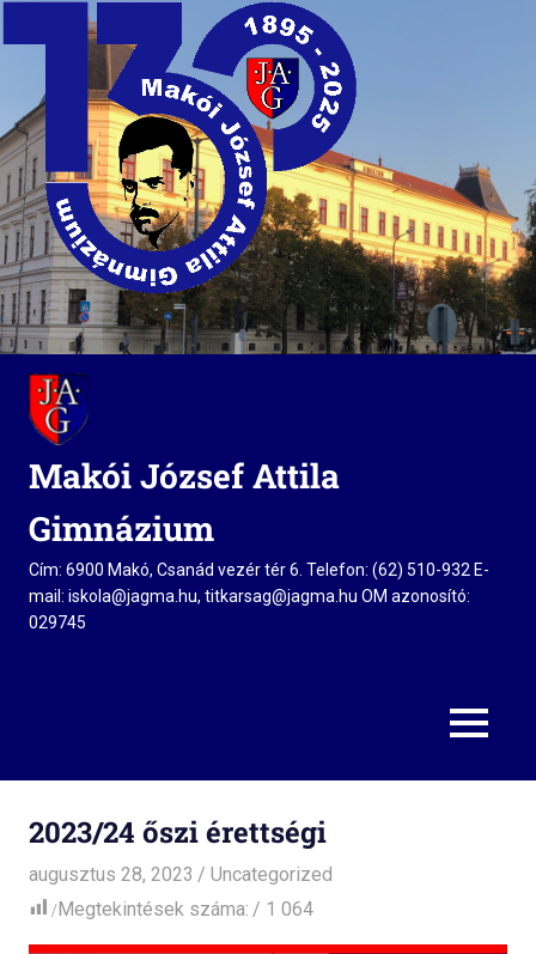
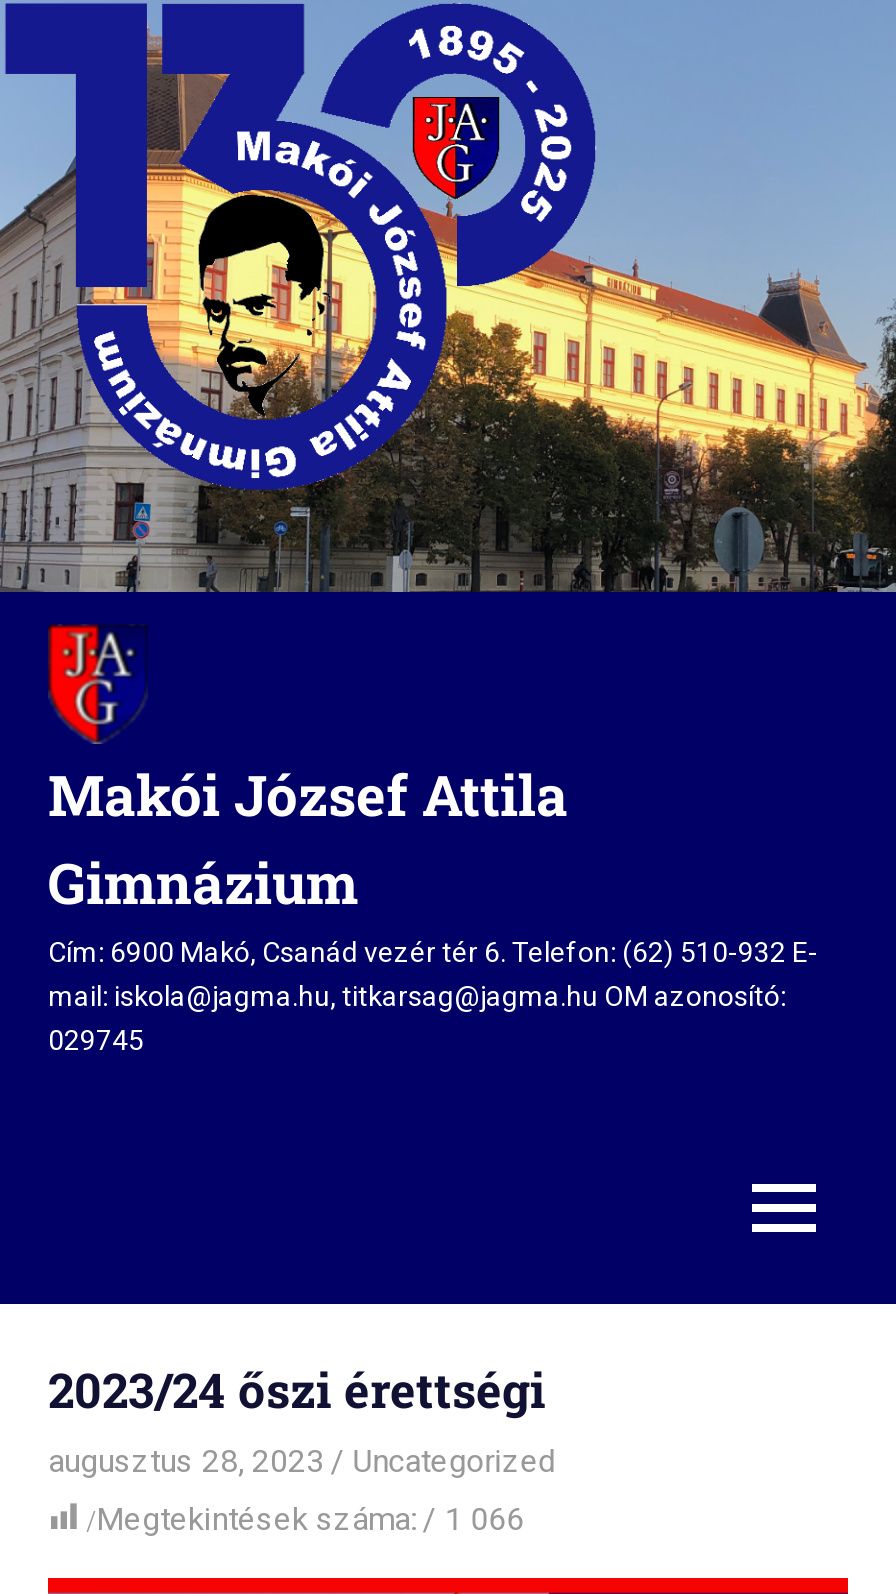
- Megtekintések száma: 1 064
+ Megtekintések száma: 1 066
